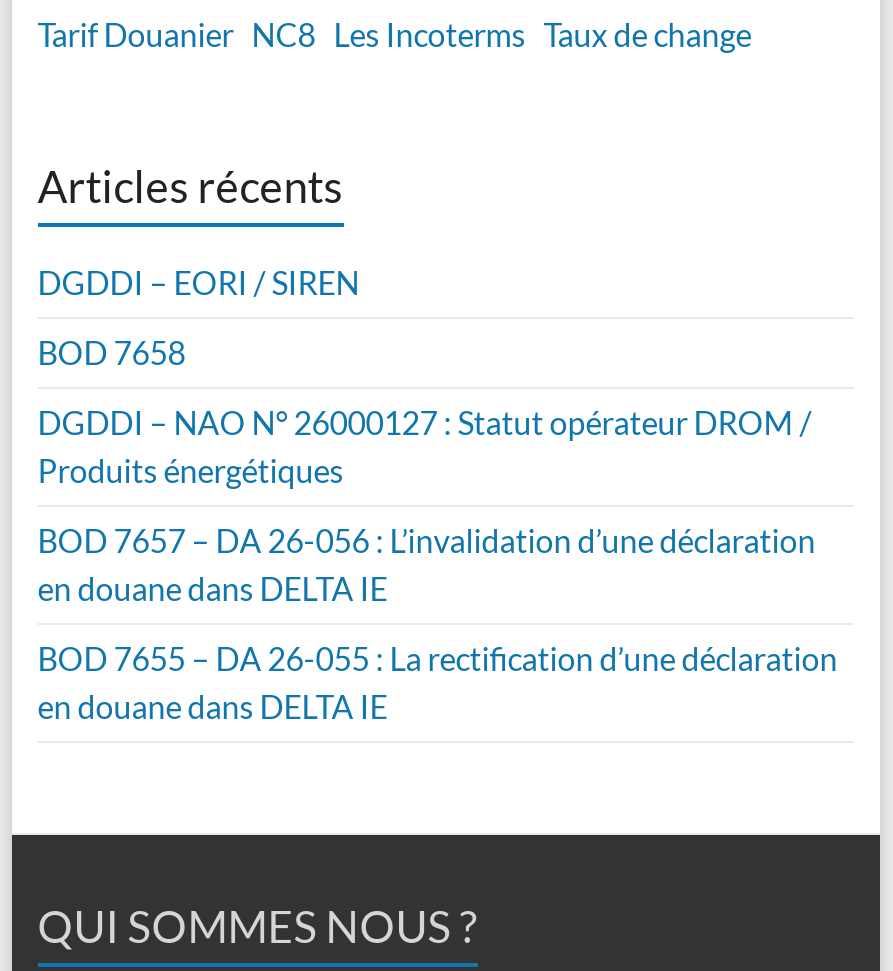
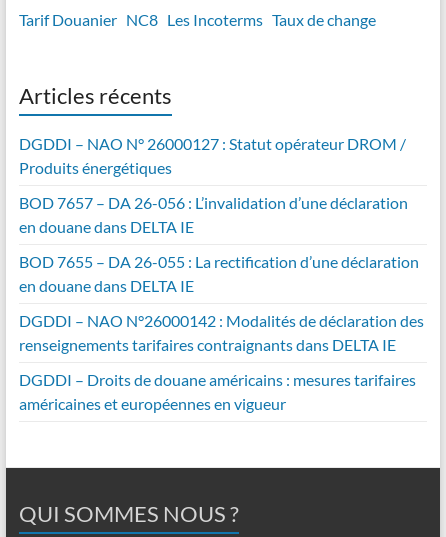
- DGDDI – EORI / SIREN
- BOD 7658

moved up: DGDDI – NAO N° 26000127 : Statut opérateur DROM / | Produits énergétiques | BOD 7657 – DA 26-056 : L’invalidation d’une déclaration | en douane dans DELTA IE | BOD 7655 – DA 26-055 : La rectification d’une déclaration | en douane dans DELTA IE

+ DGDDI – NAO N°26000142 : Modalités de déclaration des
+ renseignements tarifaires contraignants dans DELTA IE
+ DGDDI – Droits de douane américains : mesures tarifaires
+ américaines et européennes en vigueur
